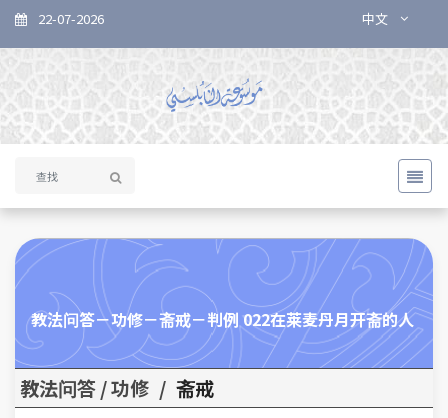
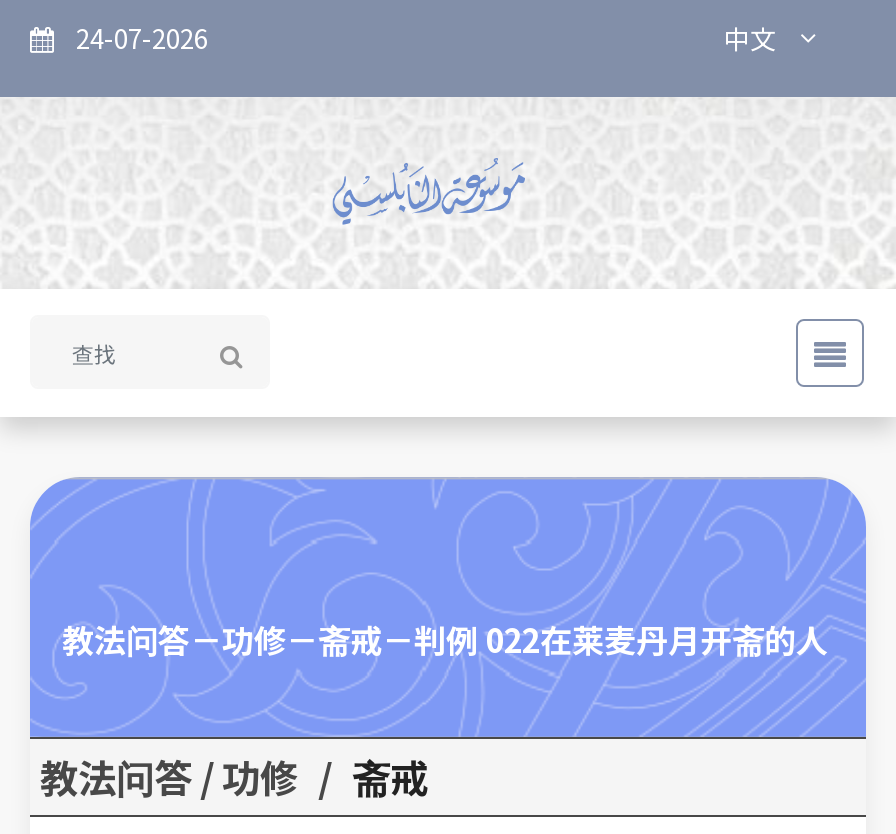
- 22-07-2026
+ 24-07-2026
